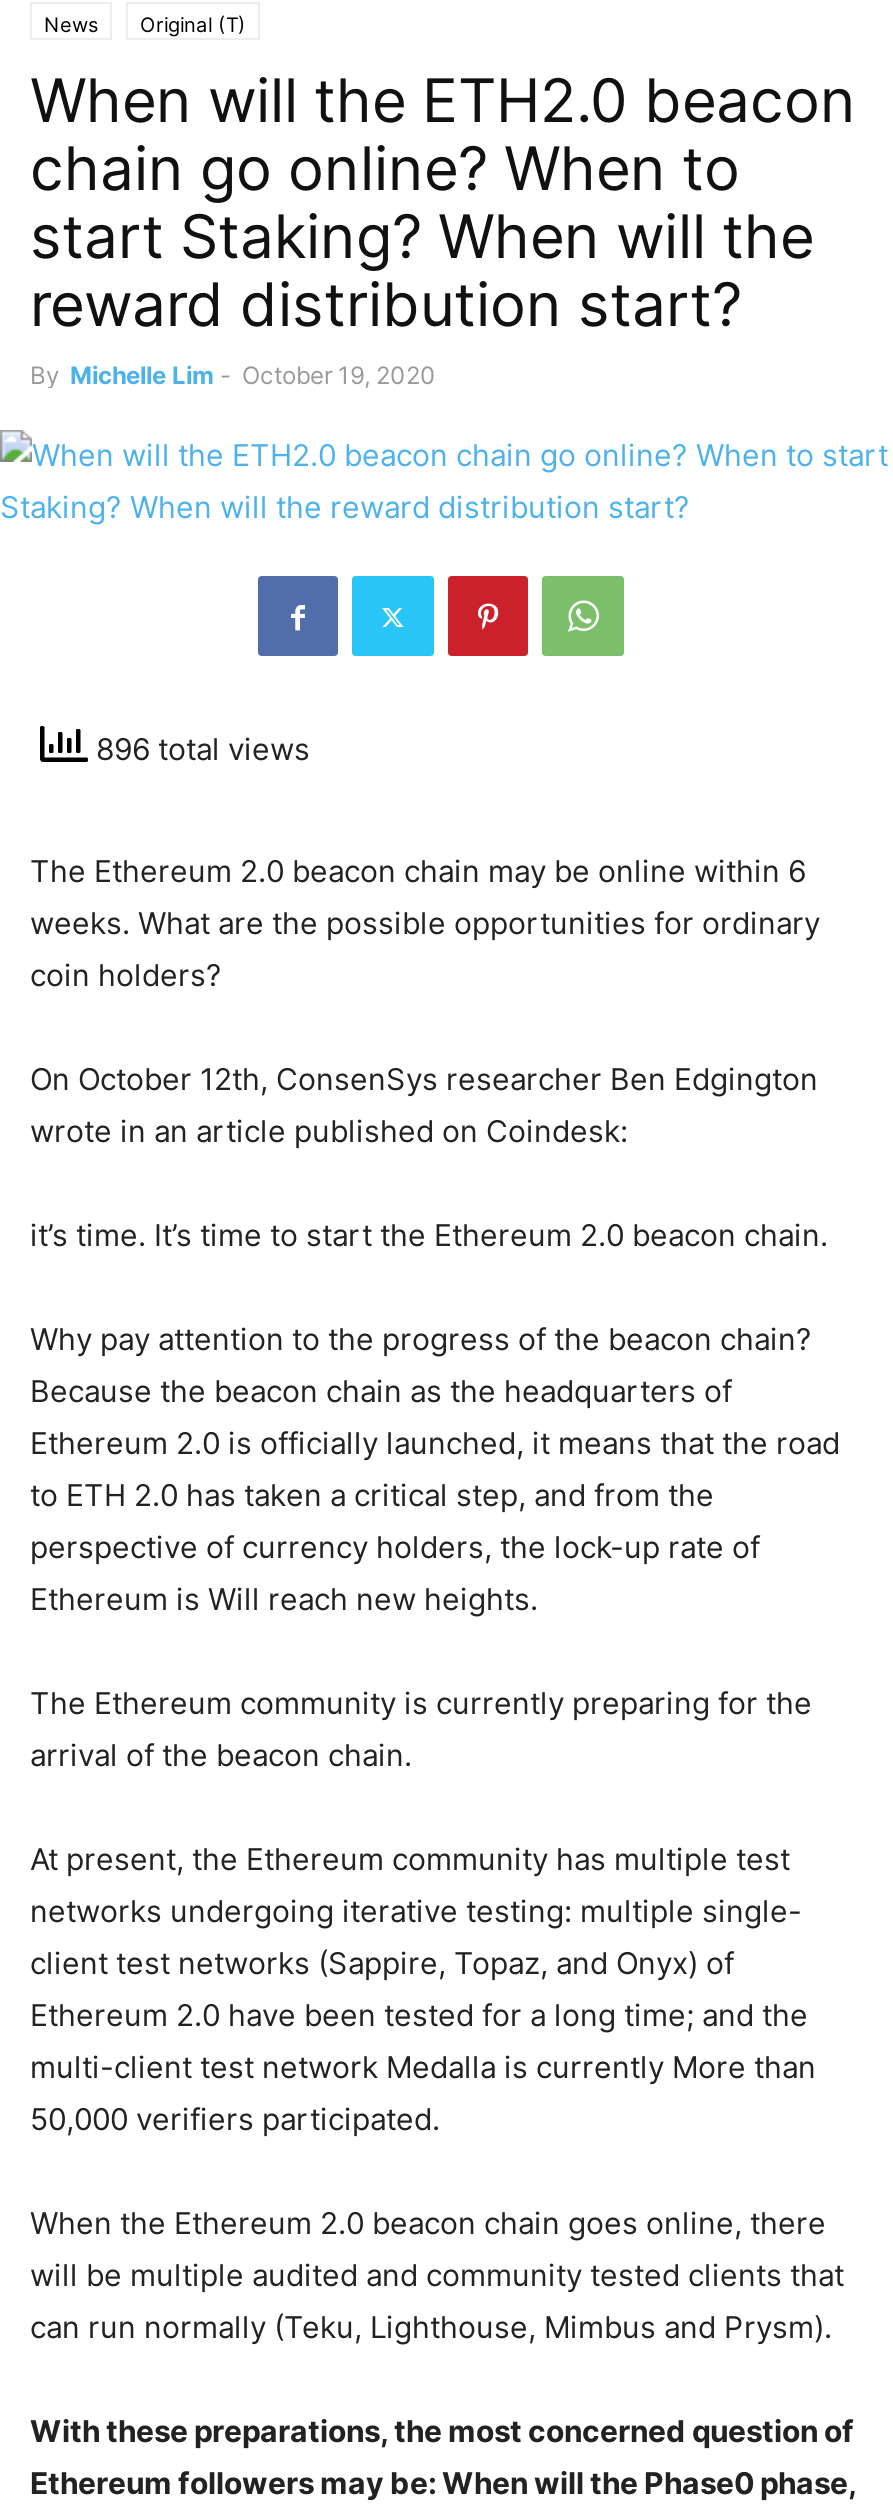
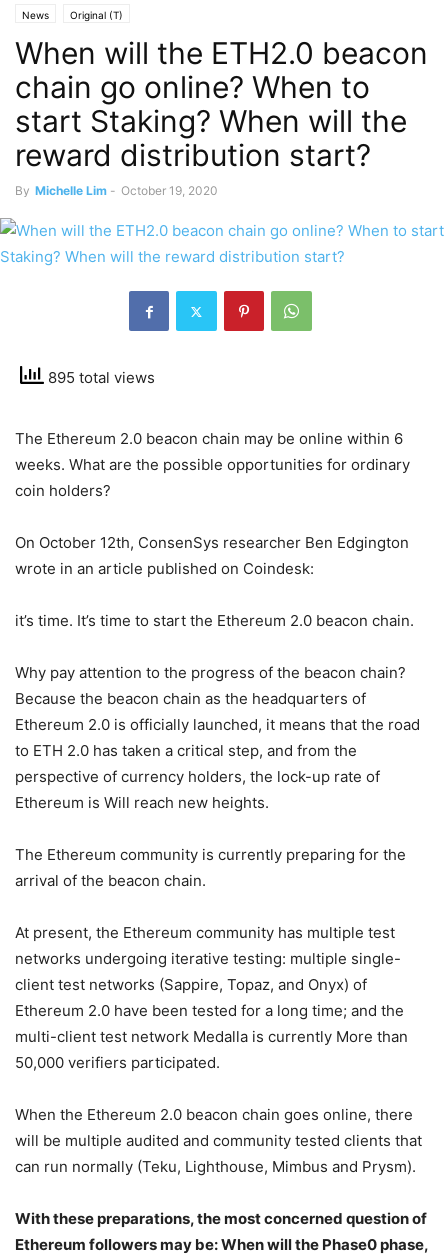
- 896 total views
+ 895 total views
